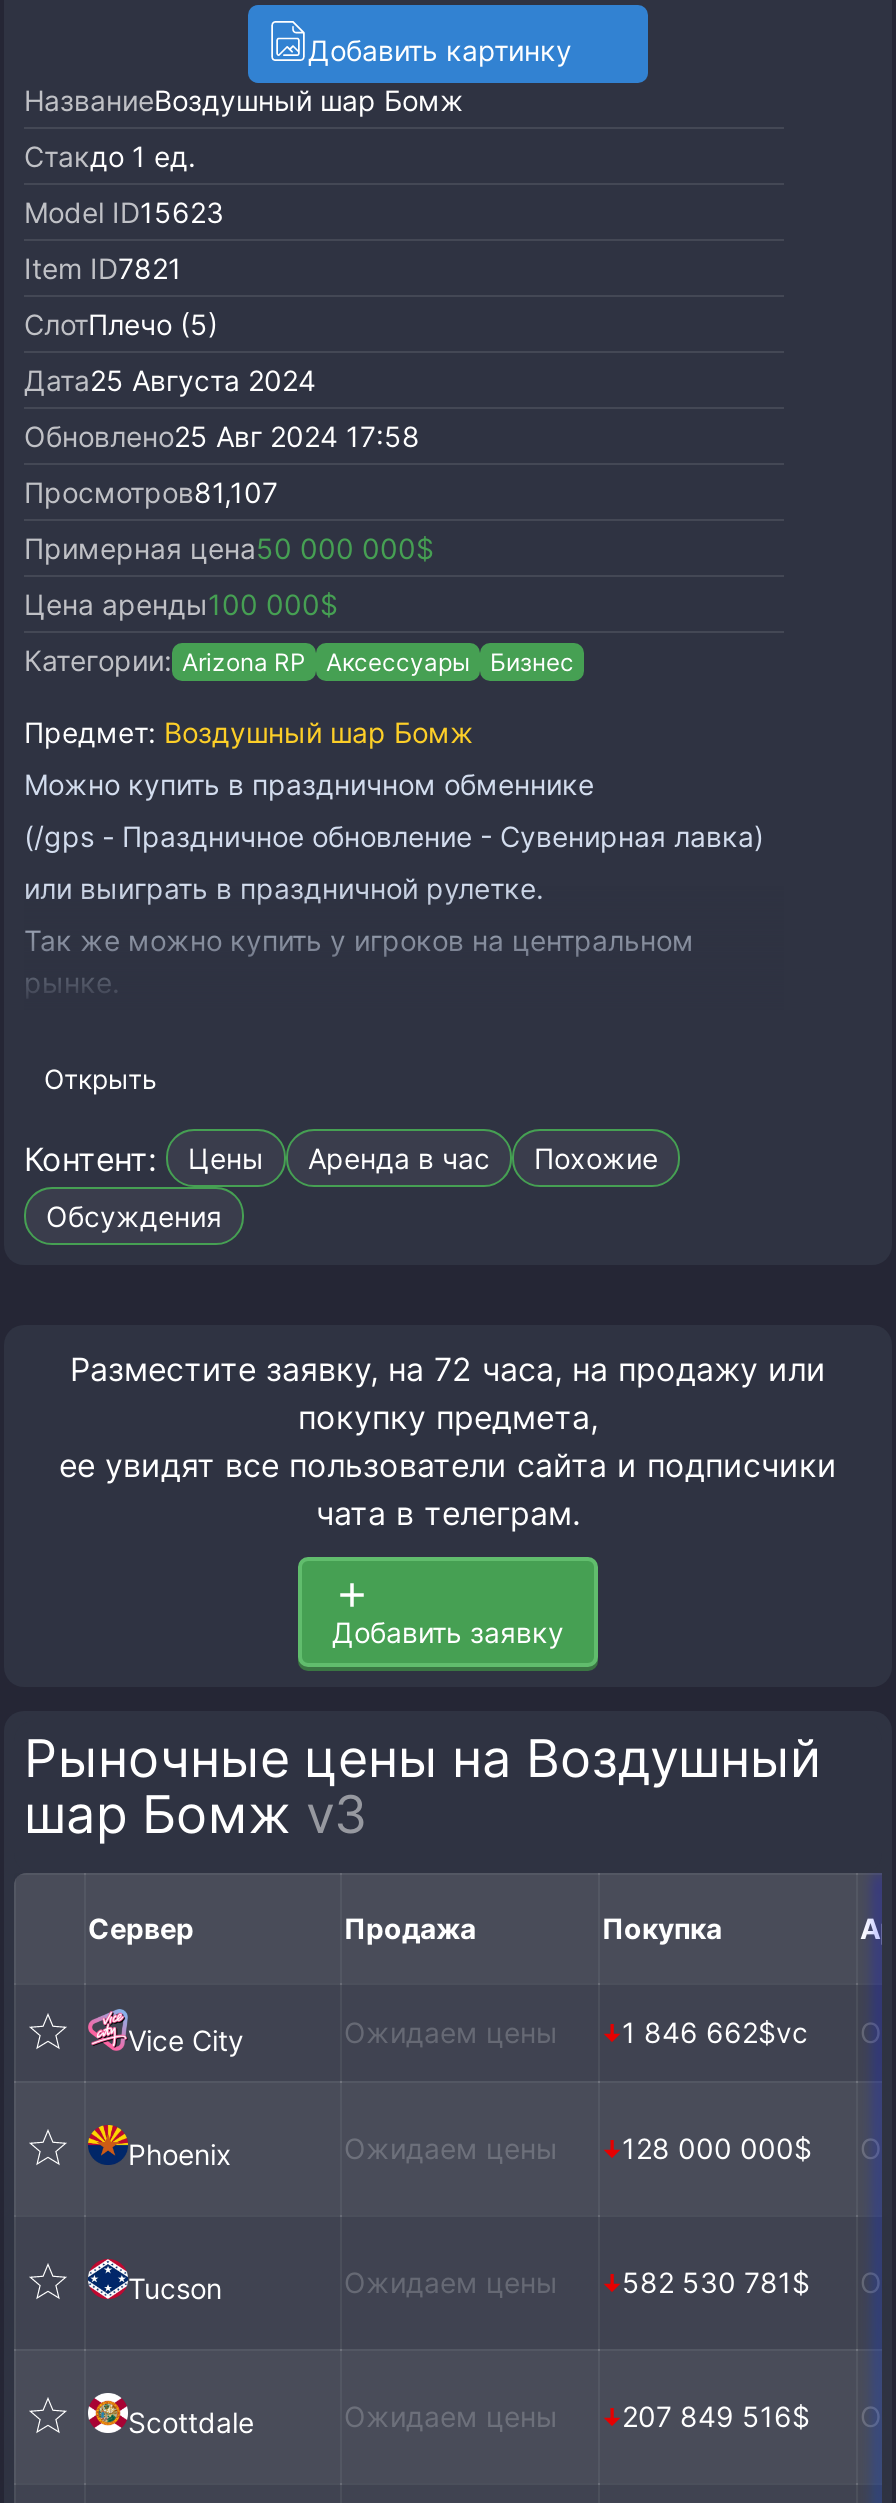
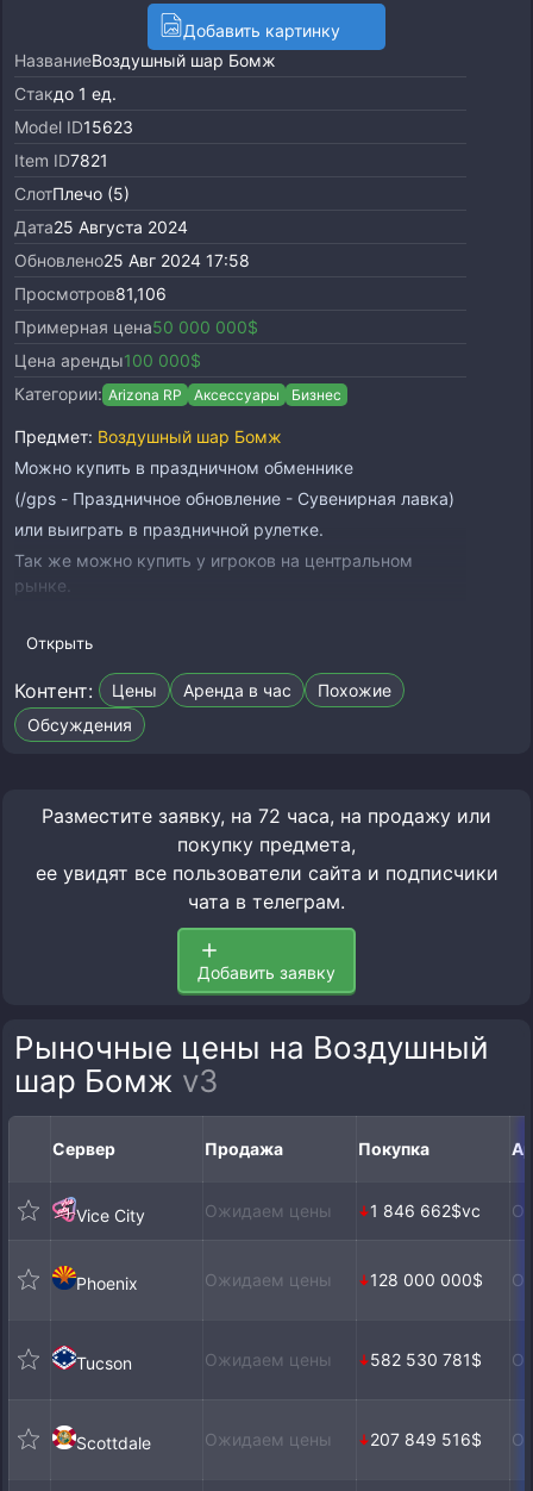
- Просмотров81,107
+ Просмотров81,106
